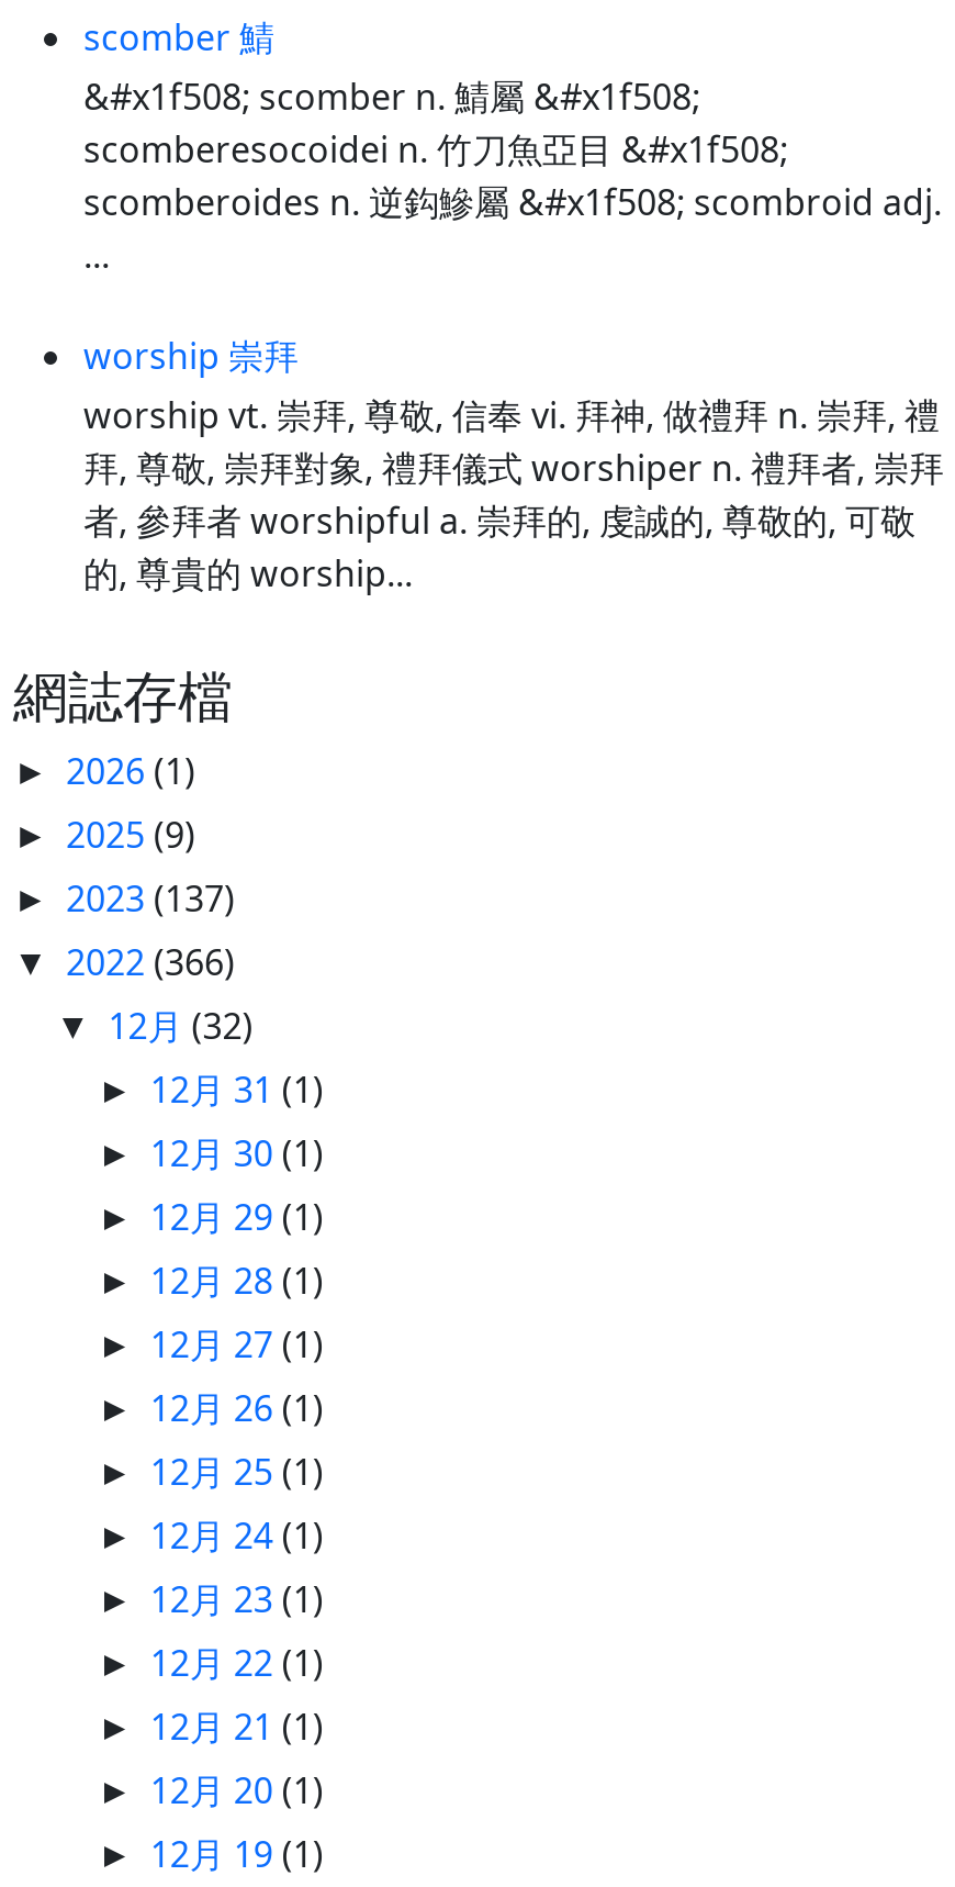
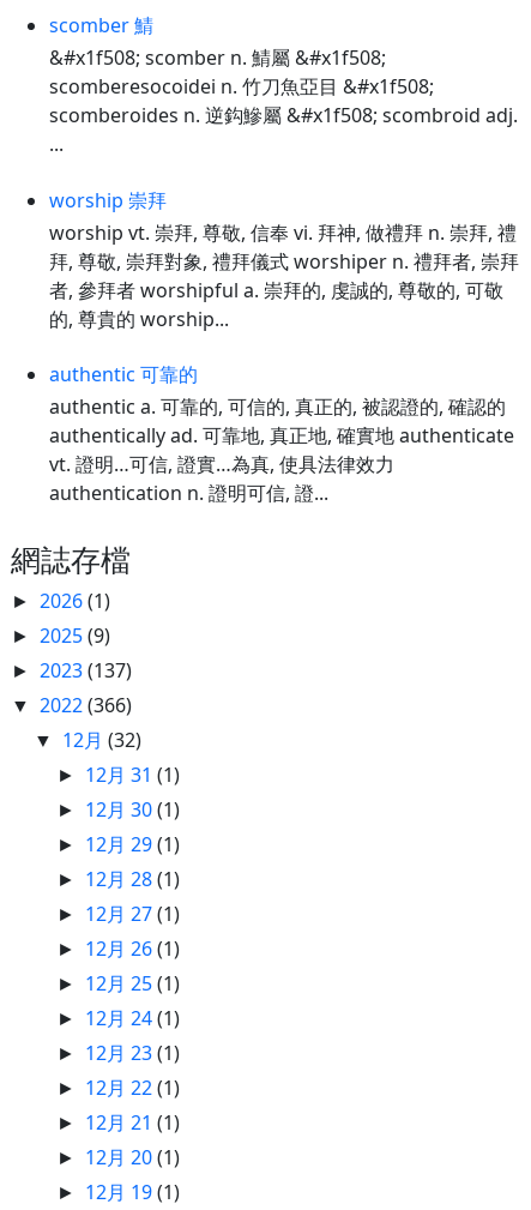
+ authentic 可靠的
+ authentic a. 可靠的, 可信的, 真正的, 被認證的, 確認的
+ authentically ad. 可靠地, 真正地, 確實地 authenticate
+ vt. 證明…可信, 證實…為真, 使具法律效力
+ authentication n. 證明可信, 證...
